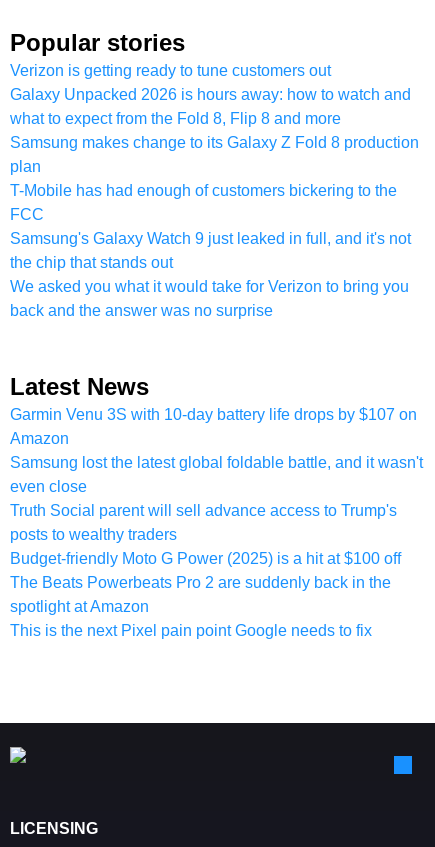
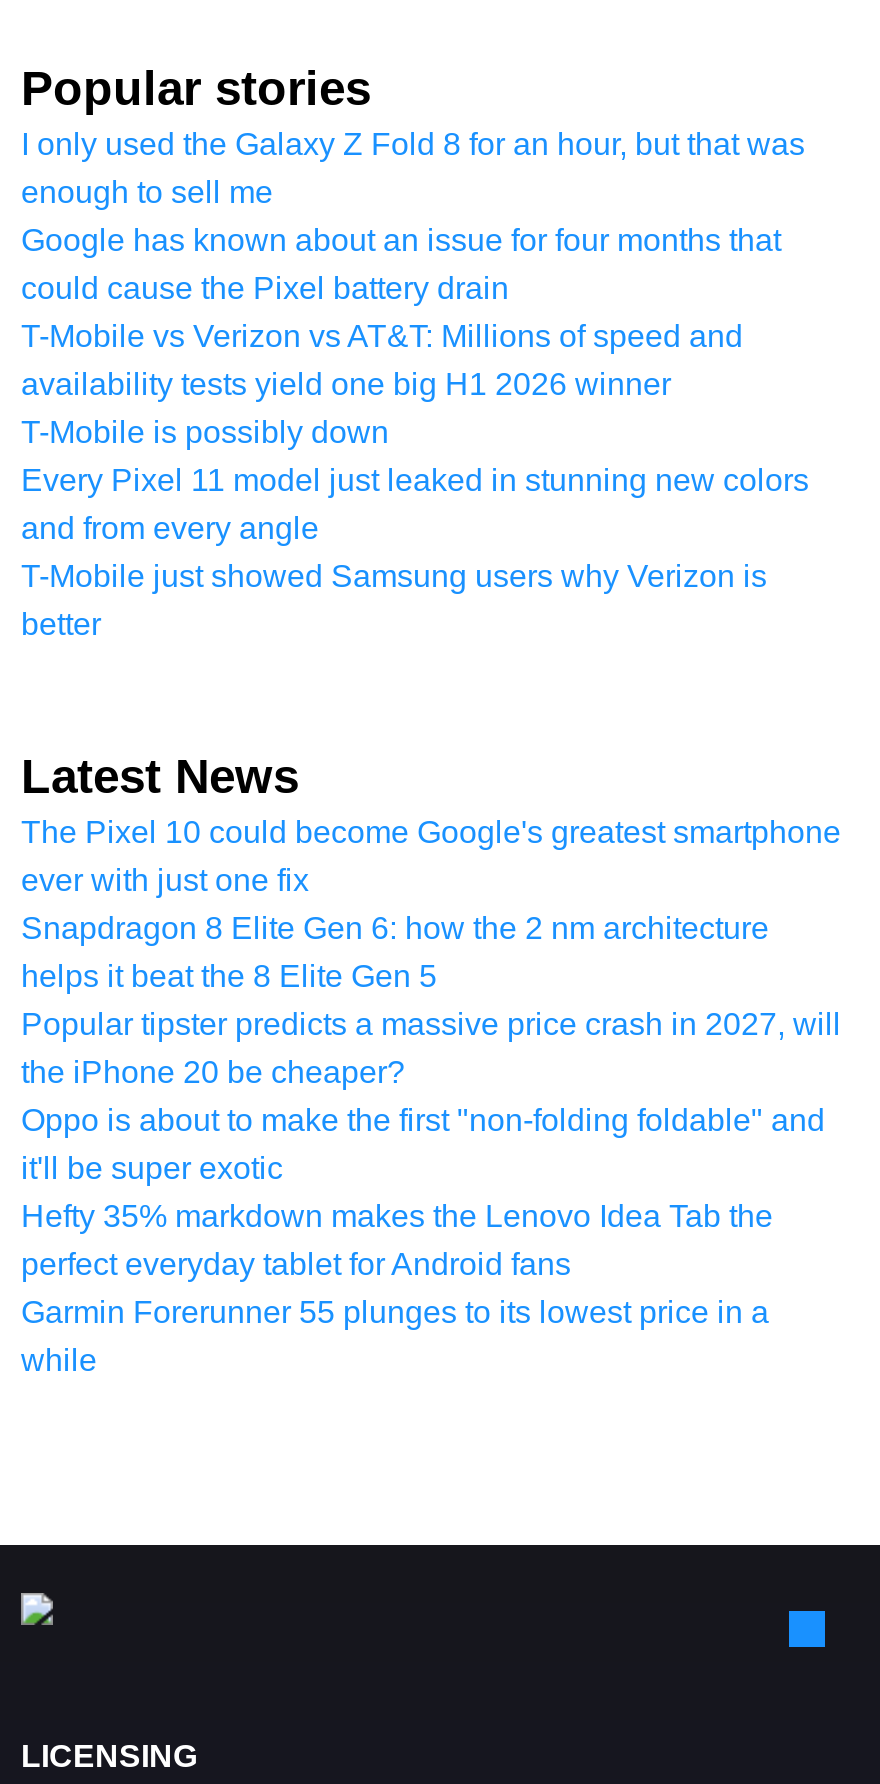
- Verizon is getting ready to tune customers out
- Galaxy Unpacked 2026 is hours away: how to watch and
- what to expect from the Fold 8, Flip 8 and more
- Samsung makes change to its Galaxy Z Fold 8 production
- plan
- T-Mobile has had enough of customers bickering to the
- FCC
- Samsung's Galaxy Watch 9 just leaked in full, and it's not
- the chip that stands out
- We asked you what it would take for Verizon to bring you
- back and the answer was no surprise
+ I only used the Galaxy Z Fold 8 for an hour, but that was
+ enough to sell me
+ Google has known about an issue for four months that
+ could cause the Pixel battery drain
+ T-Mobile vs Verizon vs AT&T: Millions of speed and
+ availability tests yield one big H1 2026 winner
+ T-Mobile is possibly down
+ Every Pixel 11 model just leaked in stunning new colors
+ and from every angle
+ T-Mobile just showed Samsung users why Verizon is
+ better

- Garmin Venu 3S with 10-day battery life drops by $107 on
- Amazon
- Samsung lost the latest global foldable battle, and it wasn't
- even close
- Truth Social parent will sell advance access to Trump's
- posts to wealthy traders
- Budget-friendly Moto G Power (2025) is a hit at $100 off
- The Beats Powerbeats Pro 2 are suddenly back in the
- spotlight at Amazon
- This is the next Pixel pain point Google needs to fix
+ The Pixel 10 could become Google's greatest smartphone
+ ever with just one fix
+ Snapdragon 8 Elite Gen 6: how the 2 nm architecture
+ helps it beat the 8 Elite Gen 5
+ Popular tipster predicts a massive price crash in 2027, will
+ the iPhone 20 be cheaper?
+ Oppo is about to make the first "non-folding foldable" and
+ it'll be super exotic
+ Hefty 35% markdown makes the Lenovo Idea Tab the
+ perfect everyday tablet for Android fans
+ Garmin Forerunner 55 plunges to its lowest price in a
+ while
